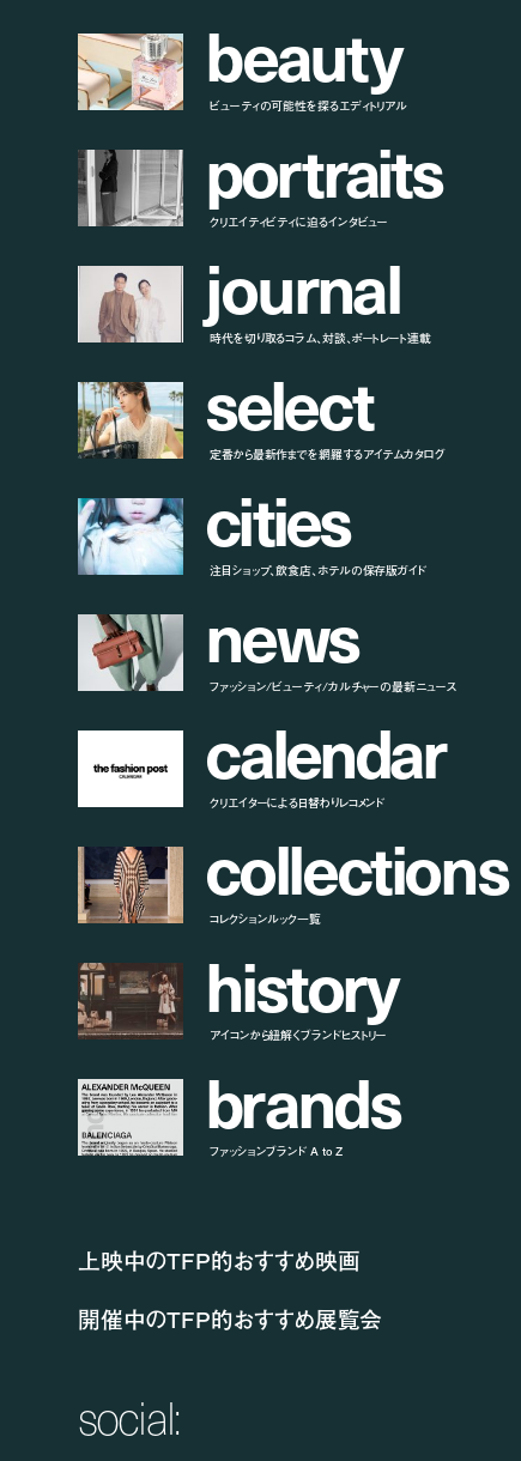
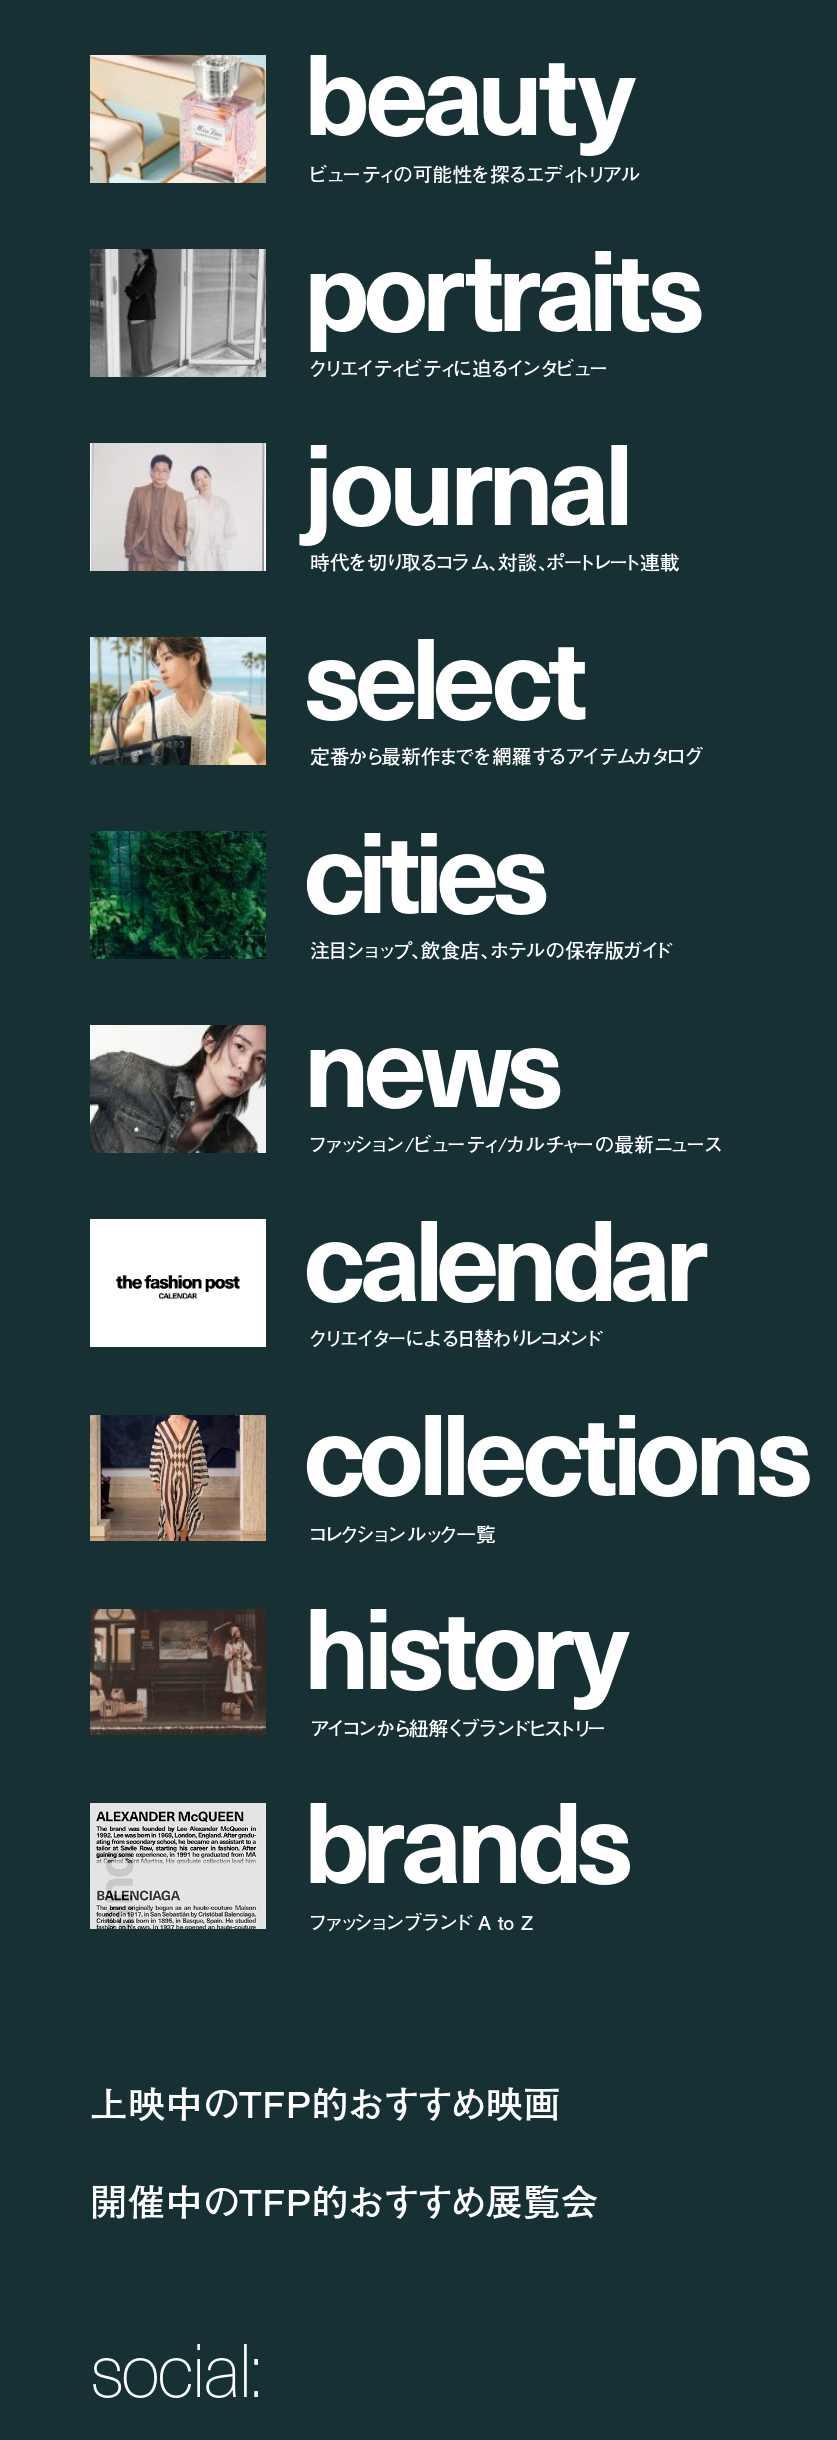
- [image]
+ [image]

- [image]
+ [image]
